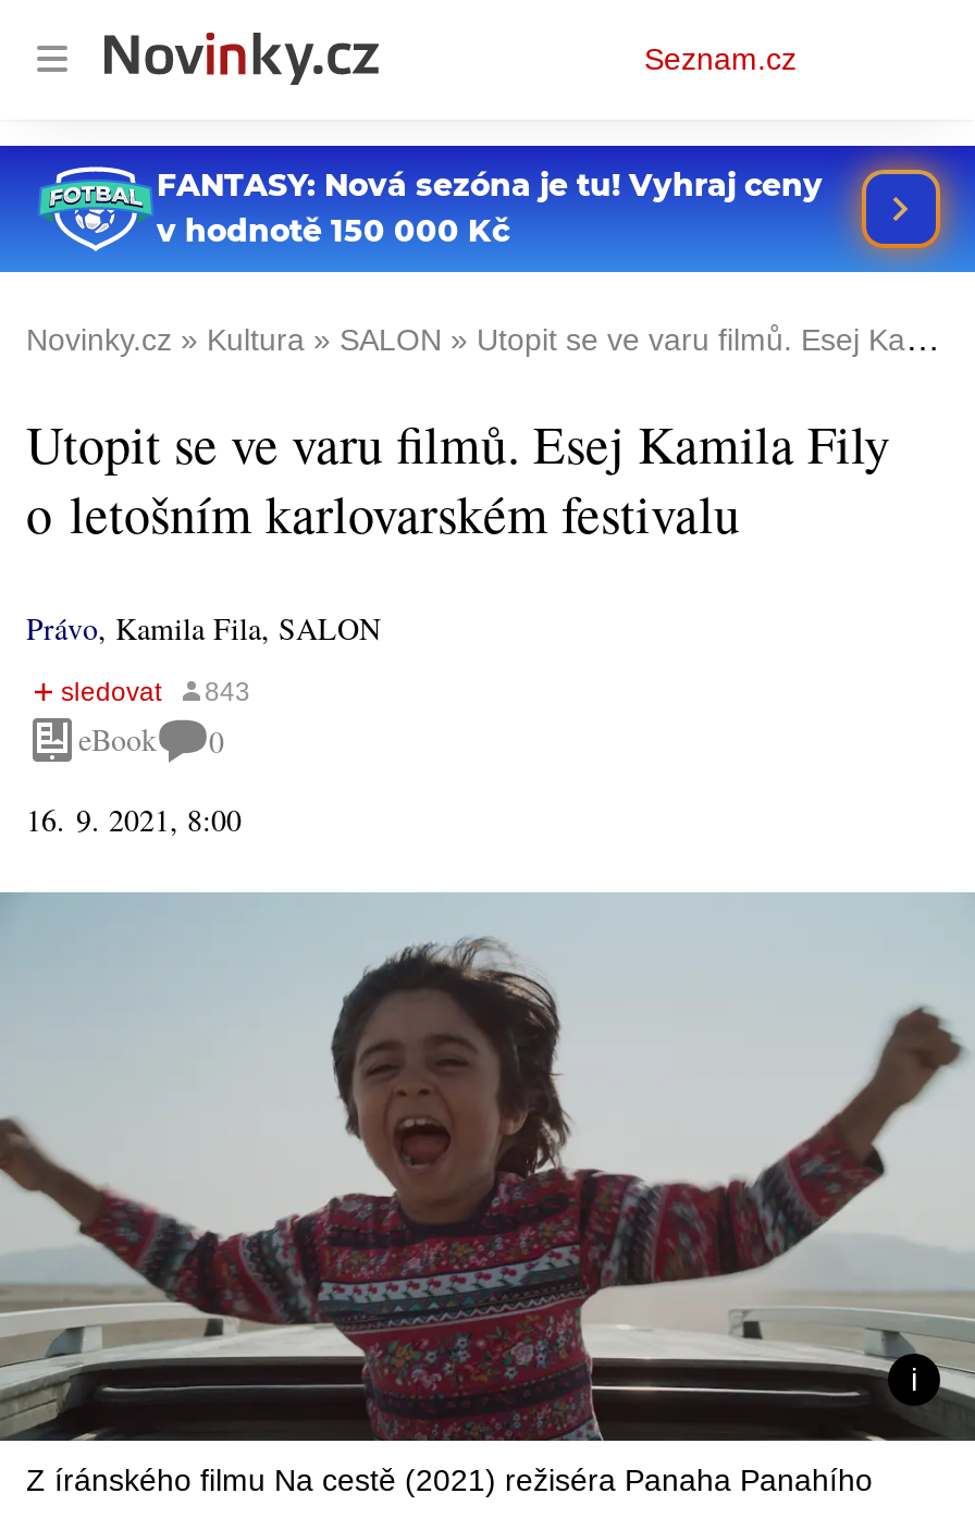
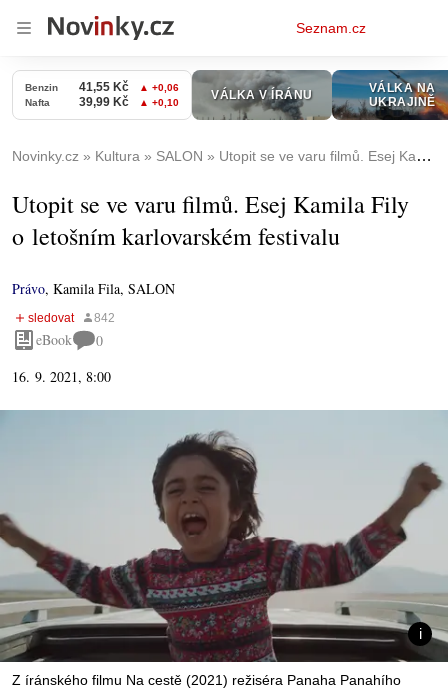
- [image]
+ [image]
